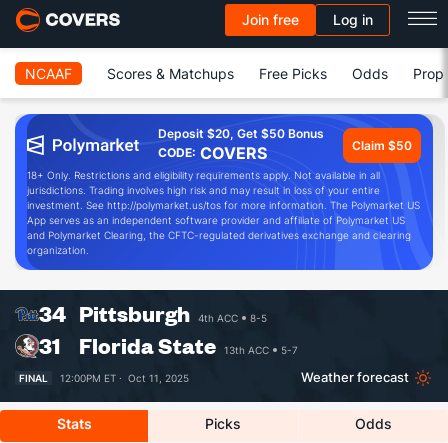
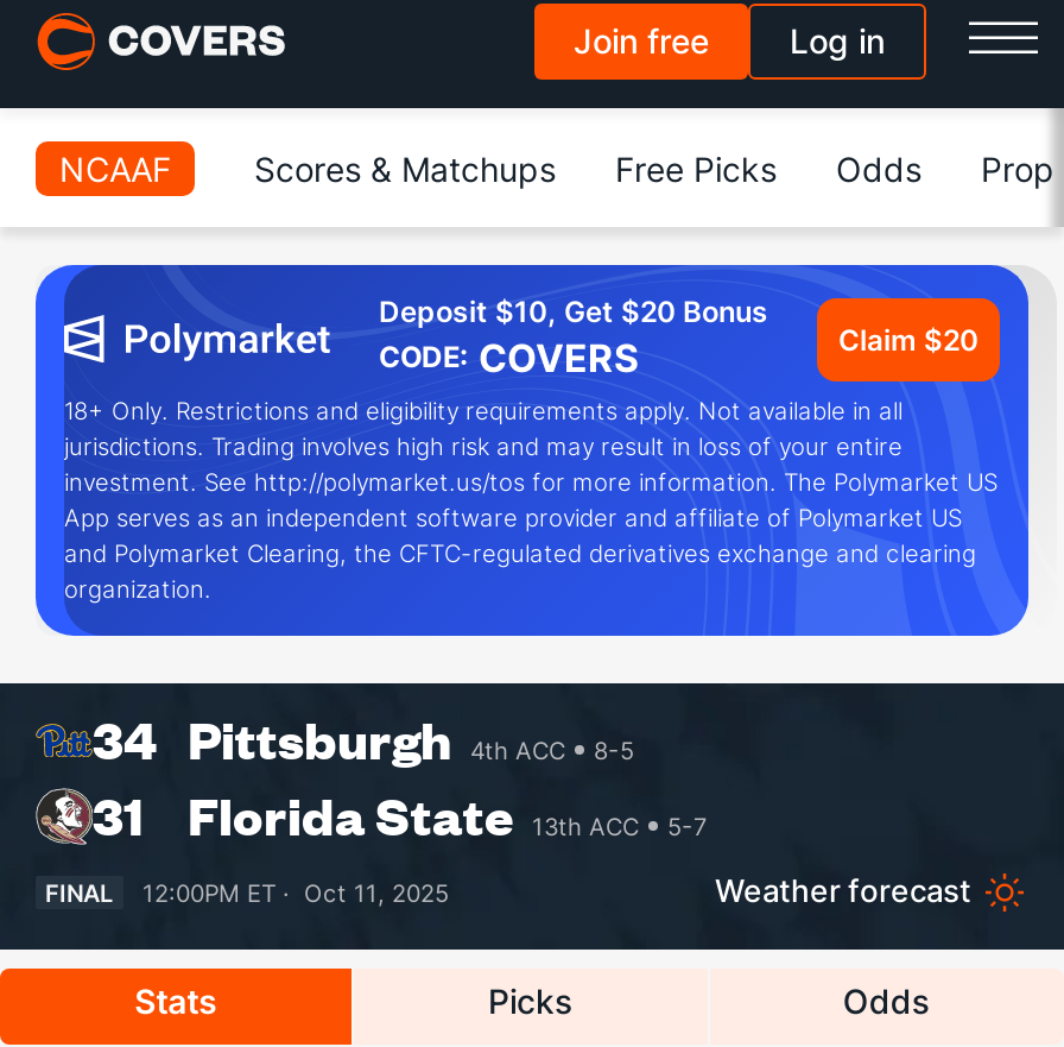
- Deposit $20, Get $50 Bonus
+ Deposit $10, Get $20 Bonus

- Claim $50
+ Claim $20
